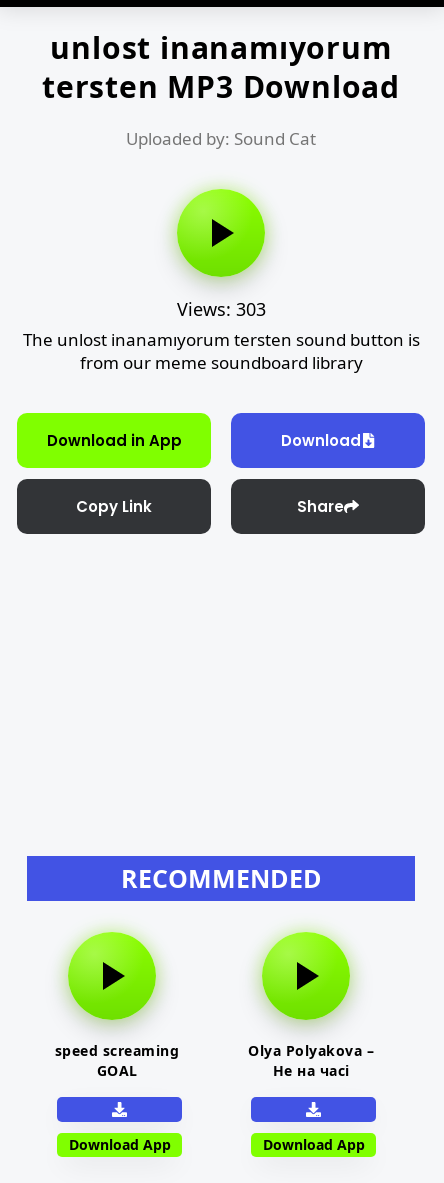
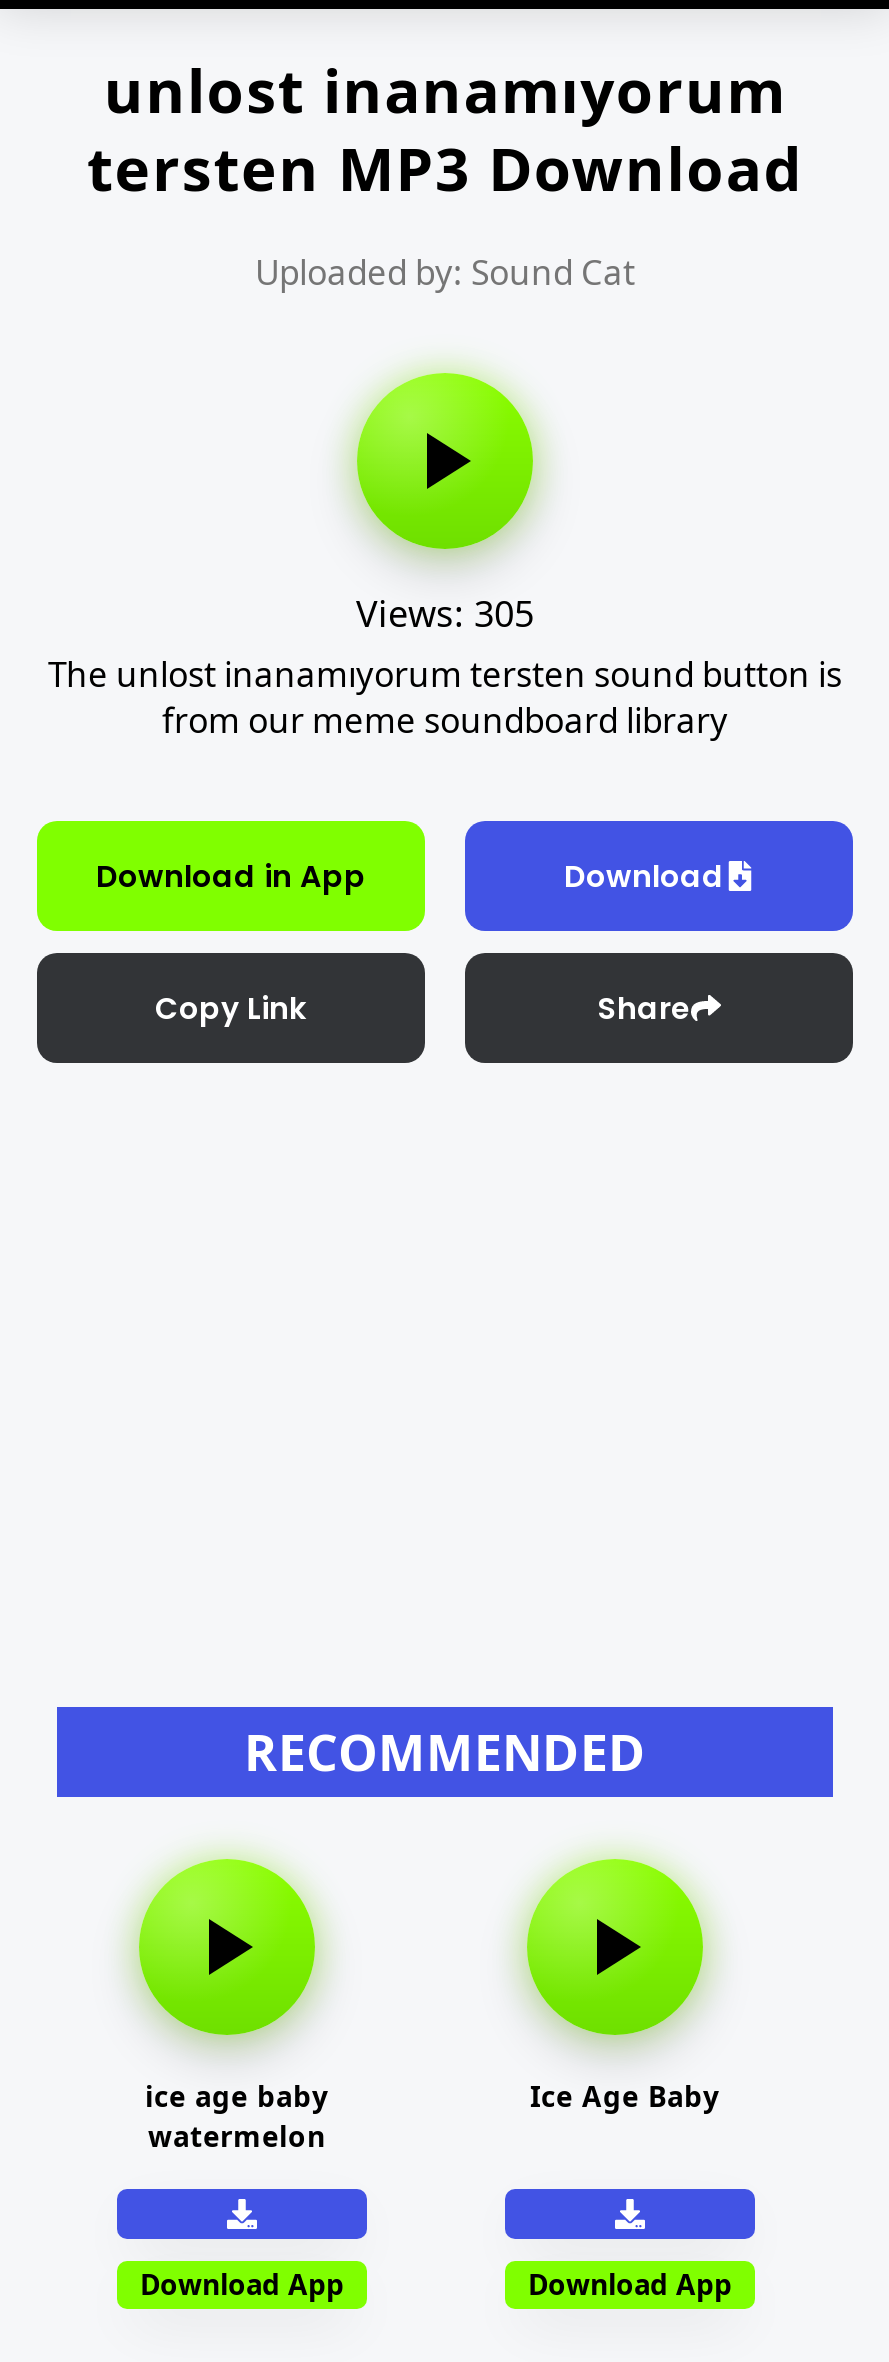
- Views: 303
+ Views: 305

- speed screaming
- GOAL
+ ice age baby
+ watermelon

- Olya Polyakova –
- Не на часі
+ Ice Age Baby
